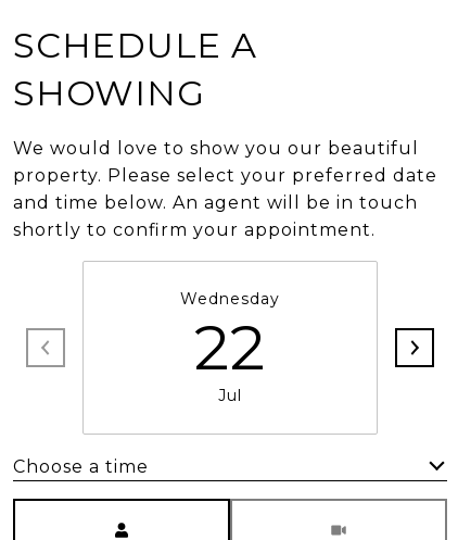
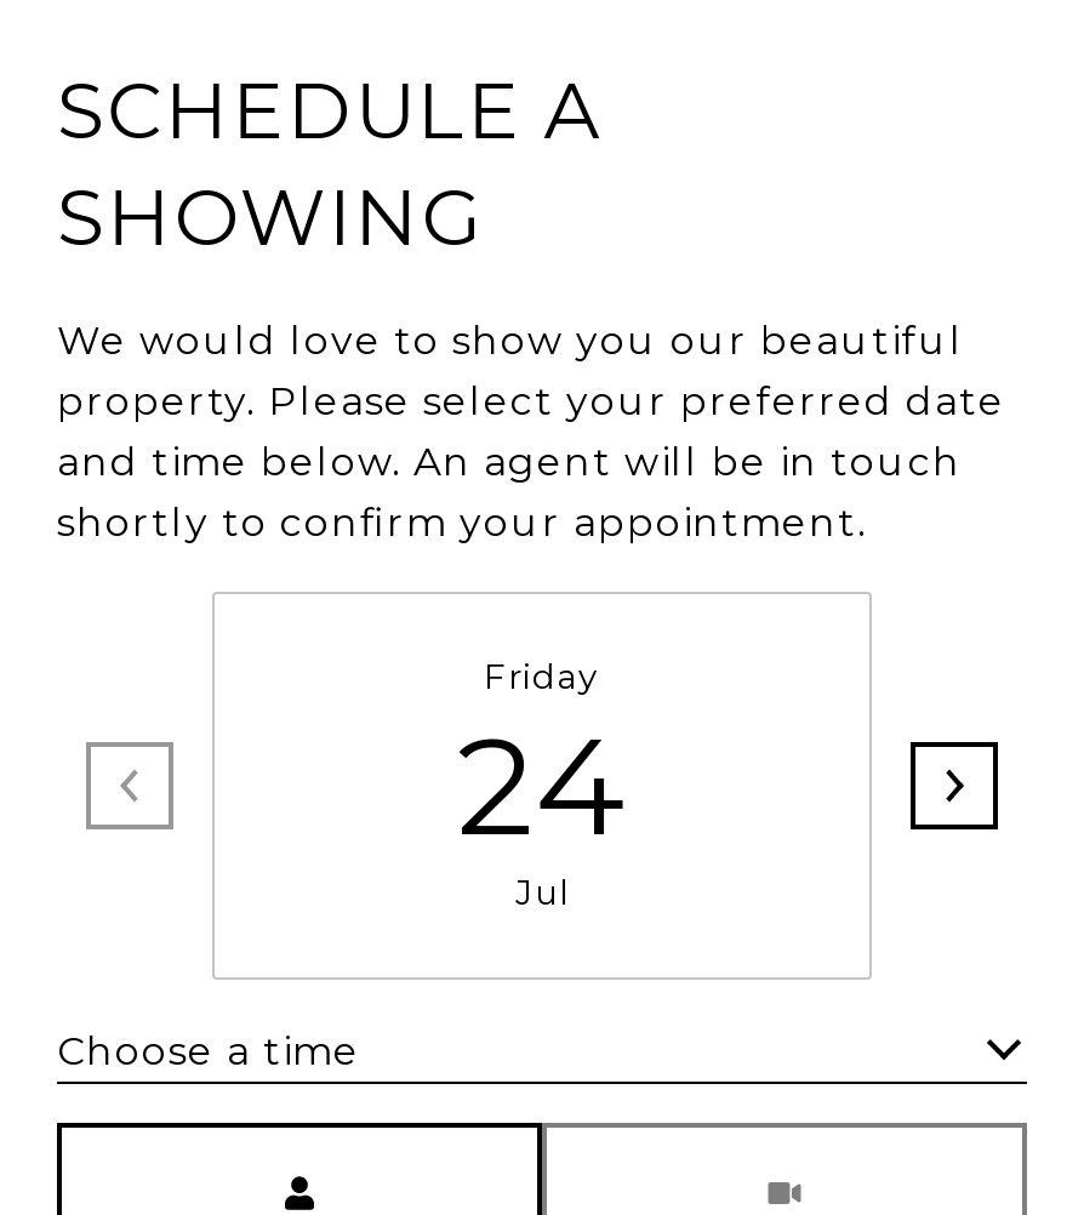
- Wednesday
- 22
+ Friday
+ 24
